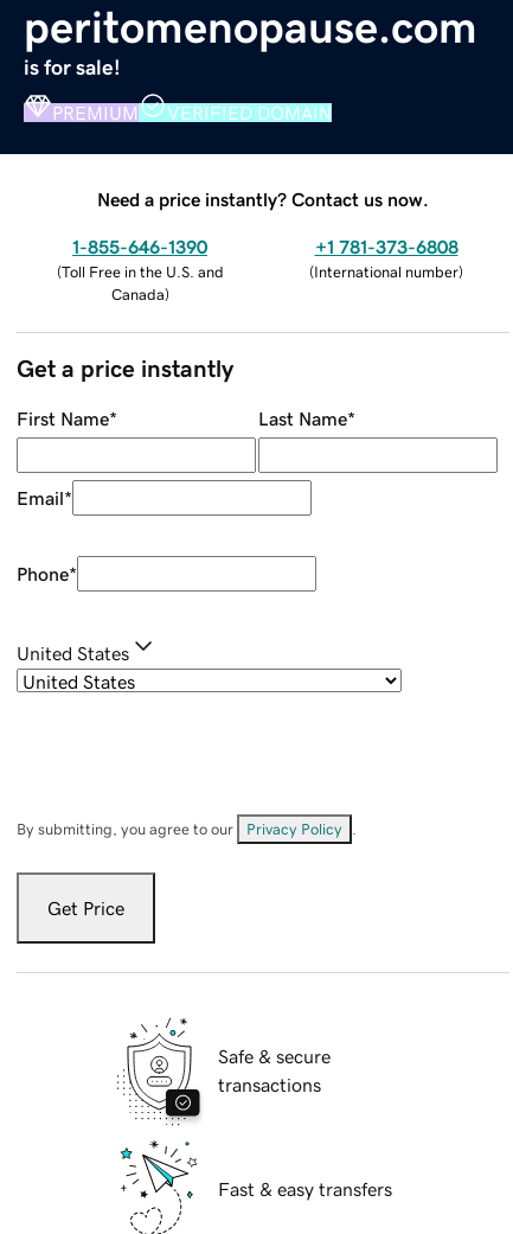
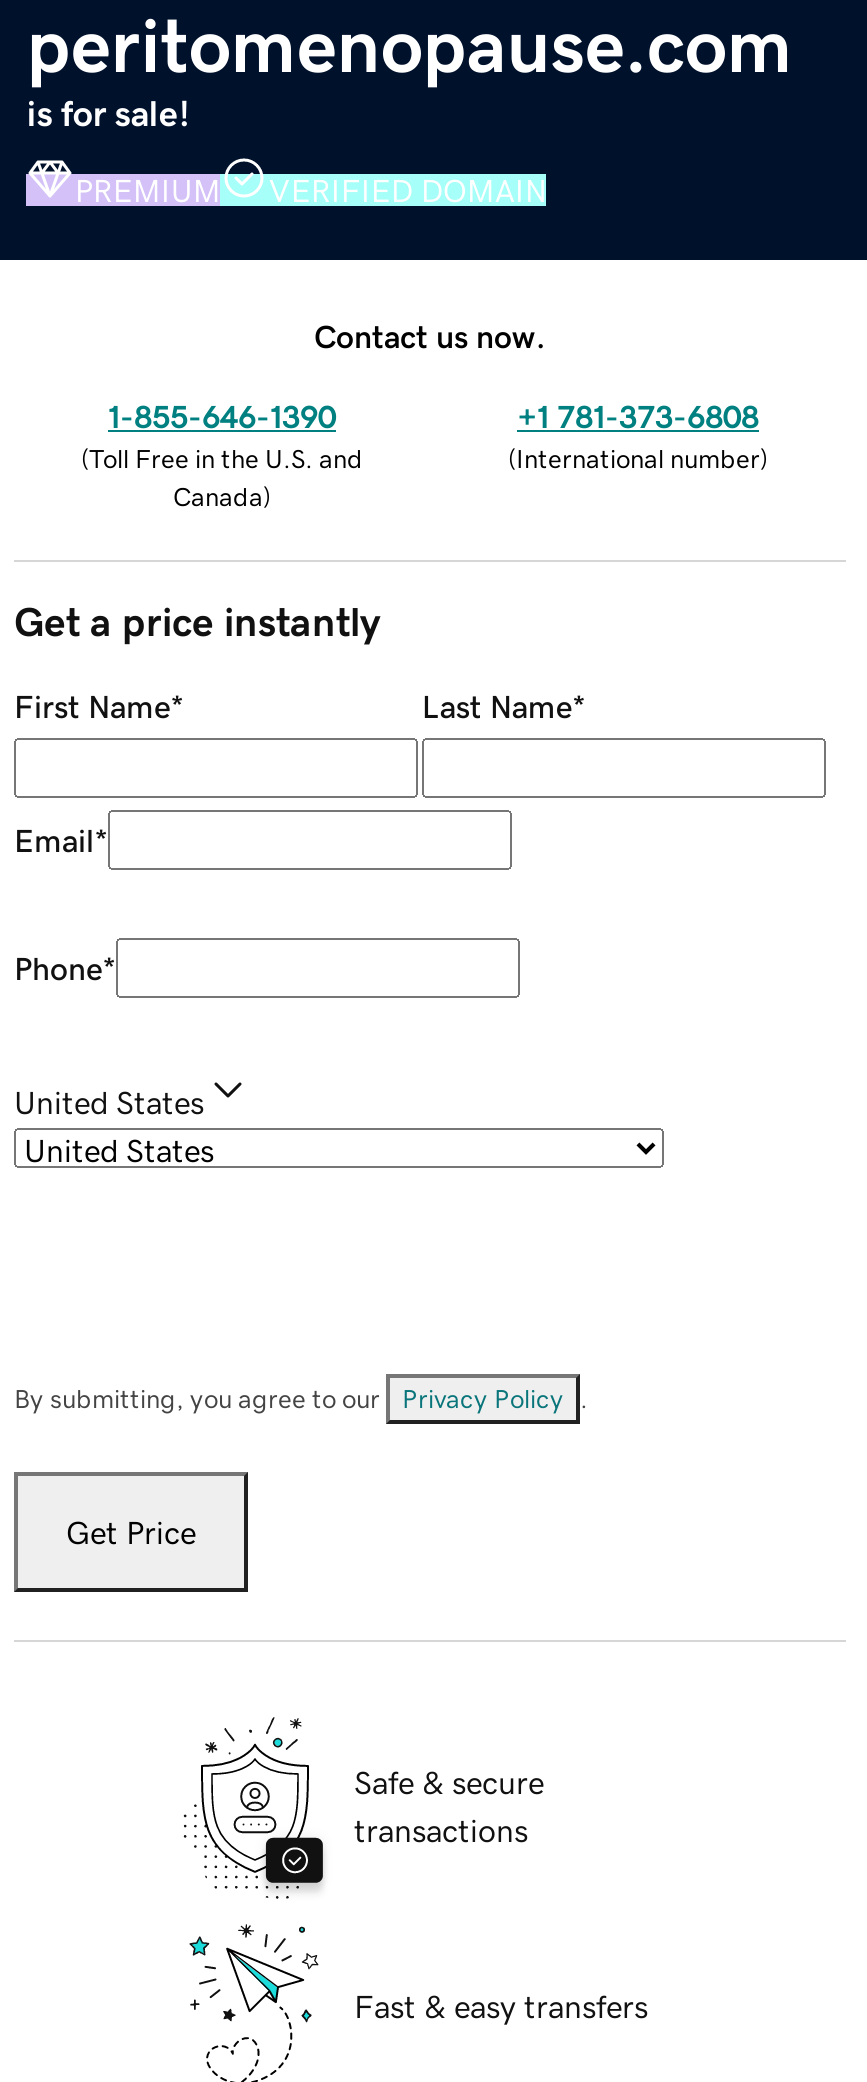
- Need a price instantly? Contact us now.
+ Contact us now.
